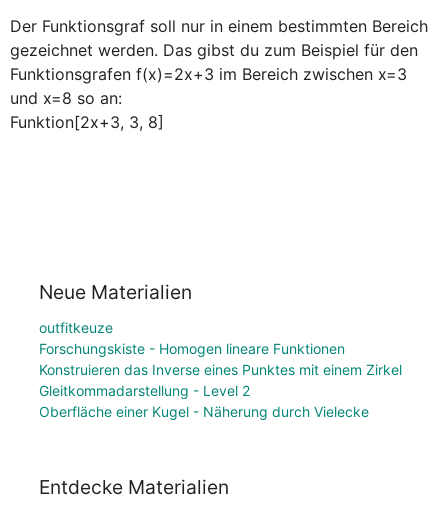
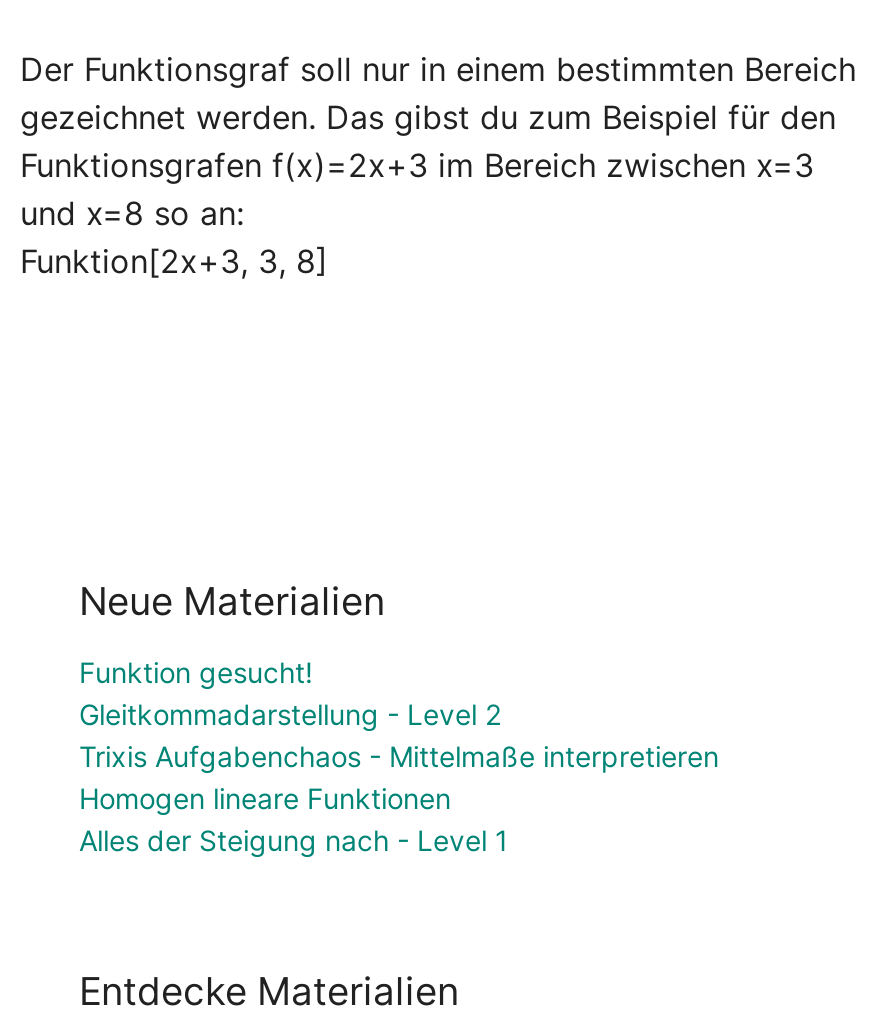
- outfitkeuze
- Forschungskiste - Homogen lineare Funktionen
- Konstruieren das Inverse eines Punktes mit einem Zirkel
+ Funktion gesucht!

moved up: Gleitkommadarstellung - Level 2

- Oberfläche einer Kugel - Näherung durch Vielecke
+ Trixis Aufgabenchaos - Mittelmaße interpretieren
+ Homogen lineare Funktionen
+ Alles der Steigung nach - Level 1
